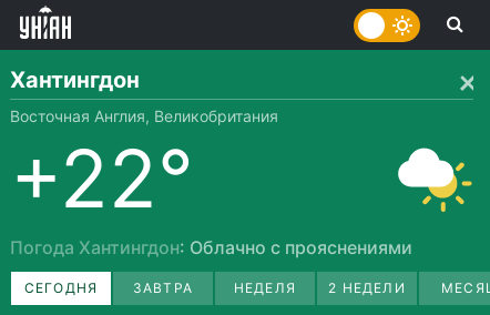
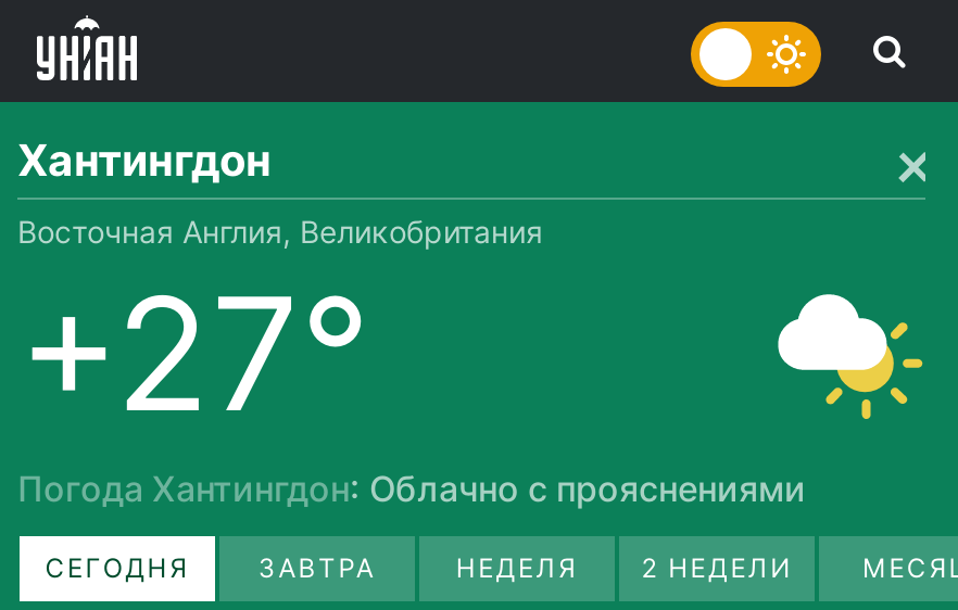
- +22°
+ +27°
